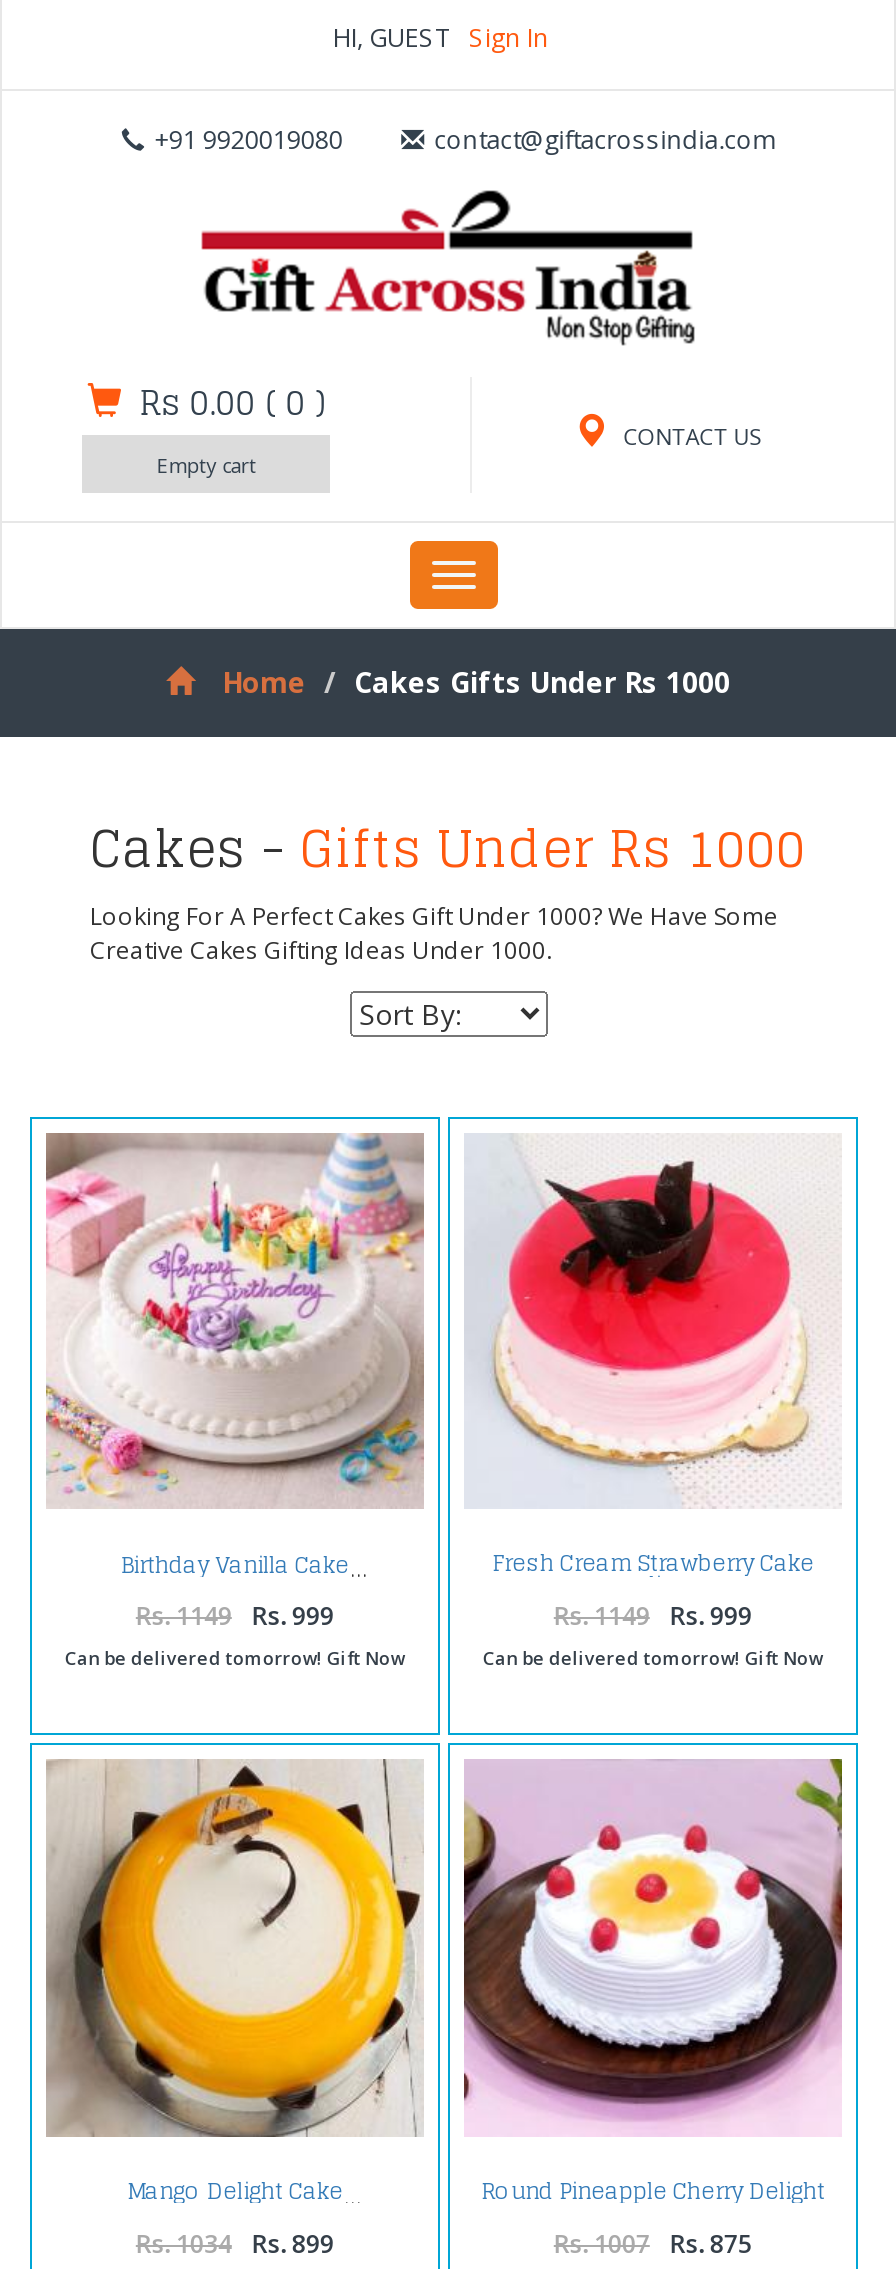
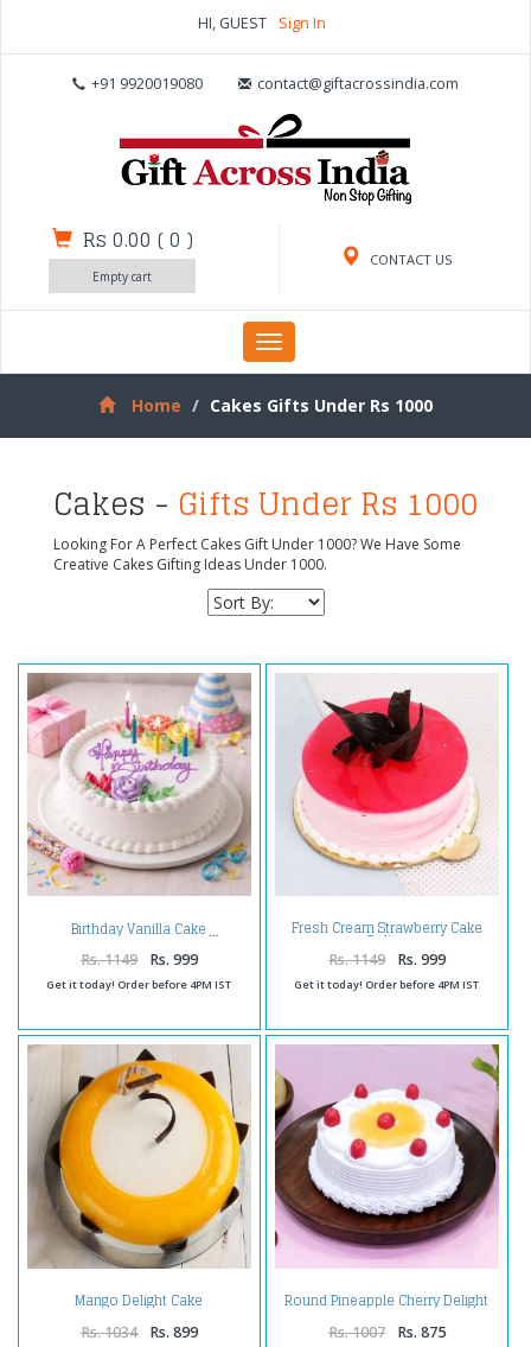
- Can be delivered tomorrow! Gift Now
+ Get it today! Order before 4PM IST

- Can be delivered tomorrow! Gift Now
+ Get it today! Order before 4PM IST
